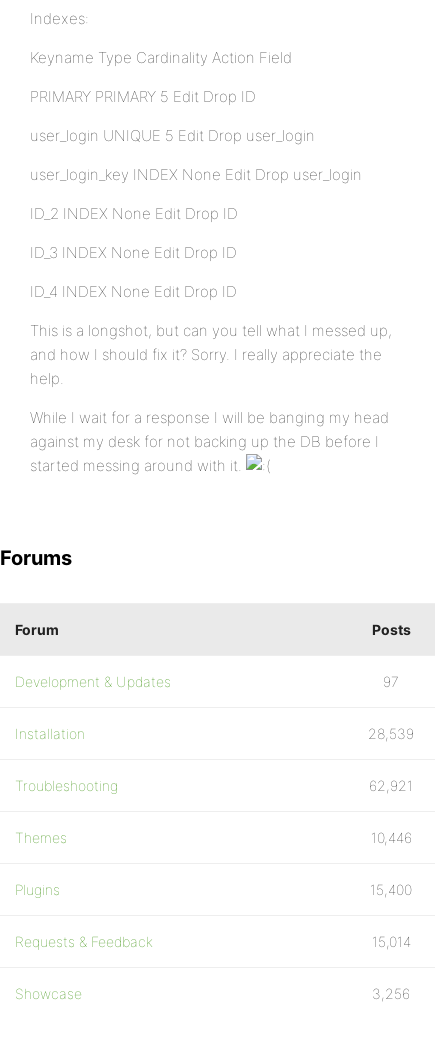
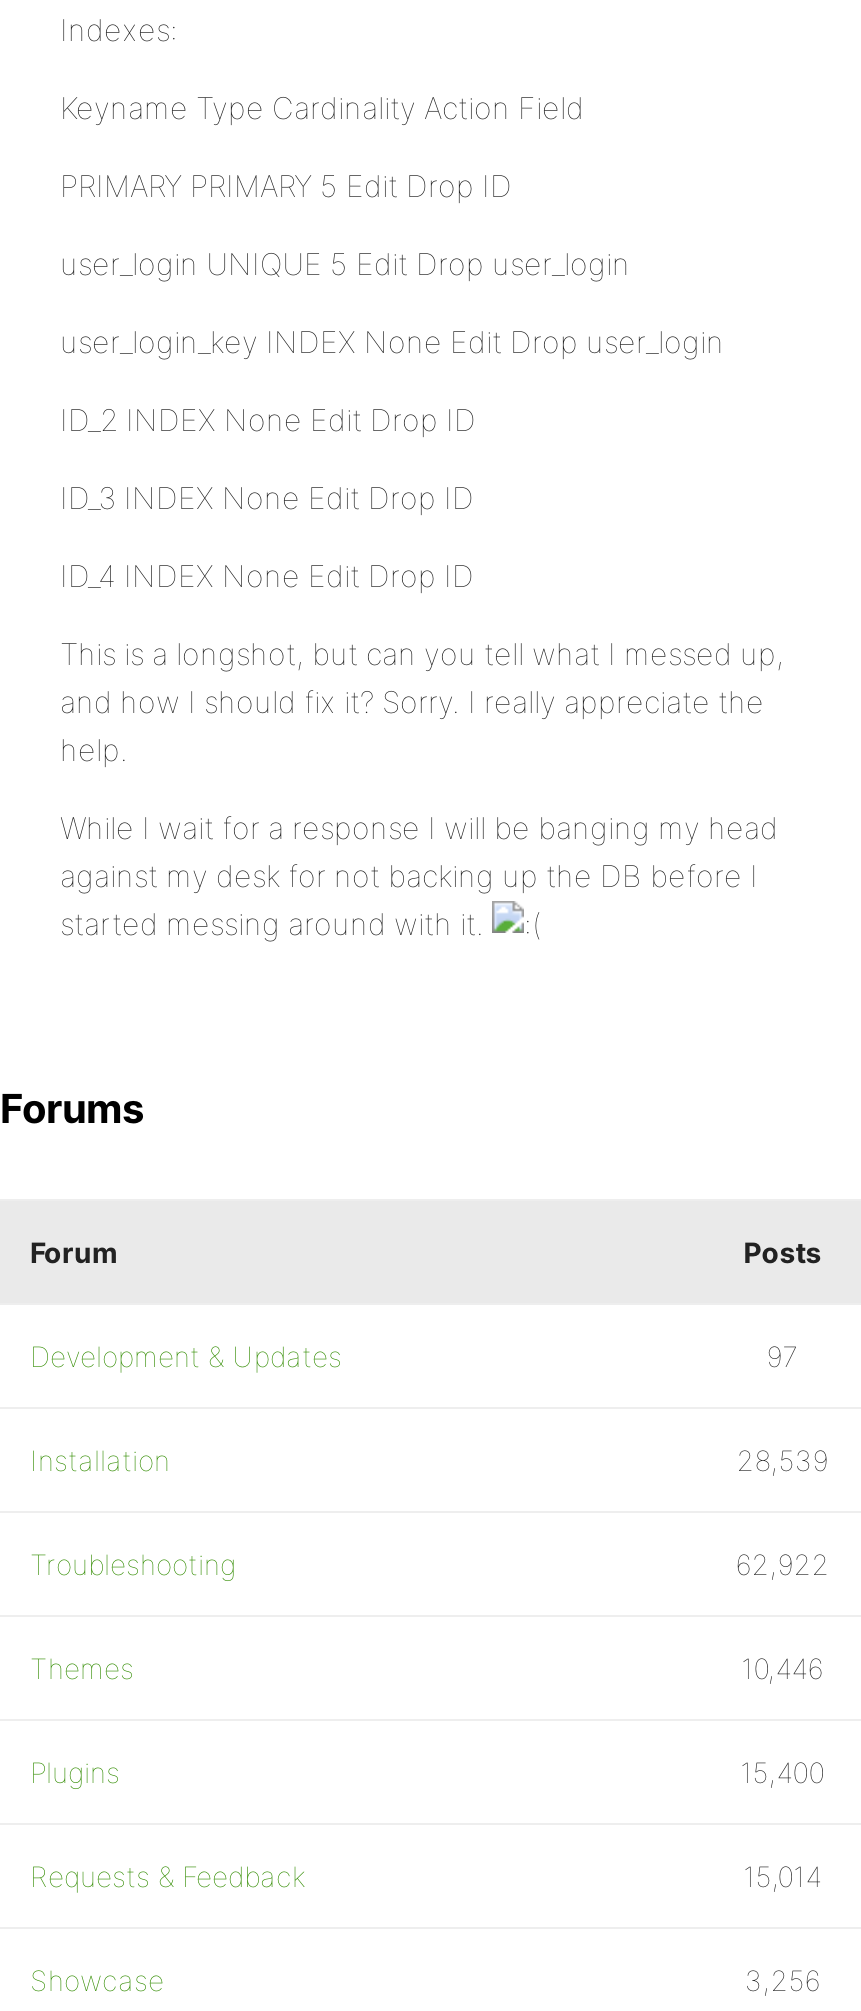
- 62,921
+ 62,922
